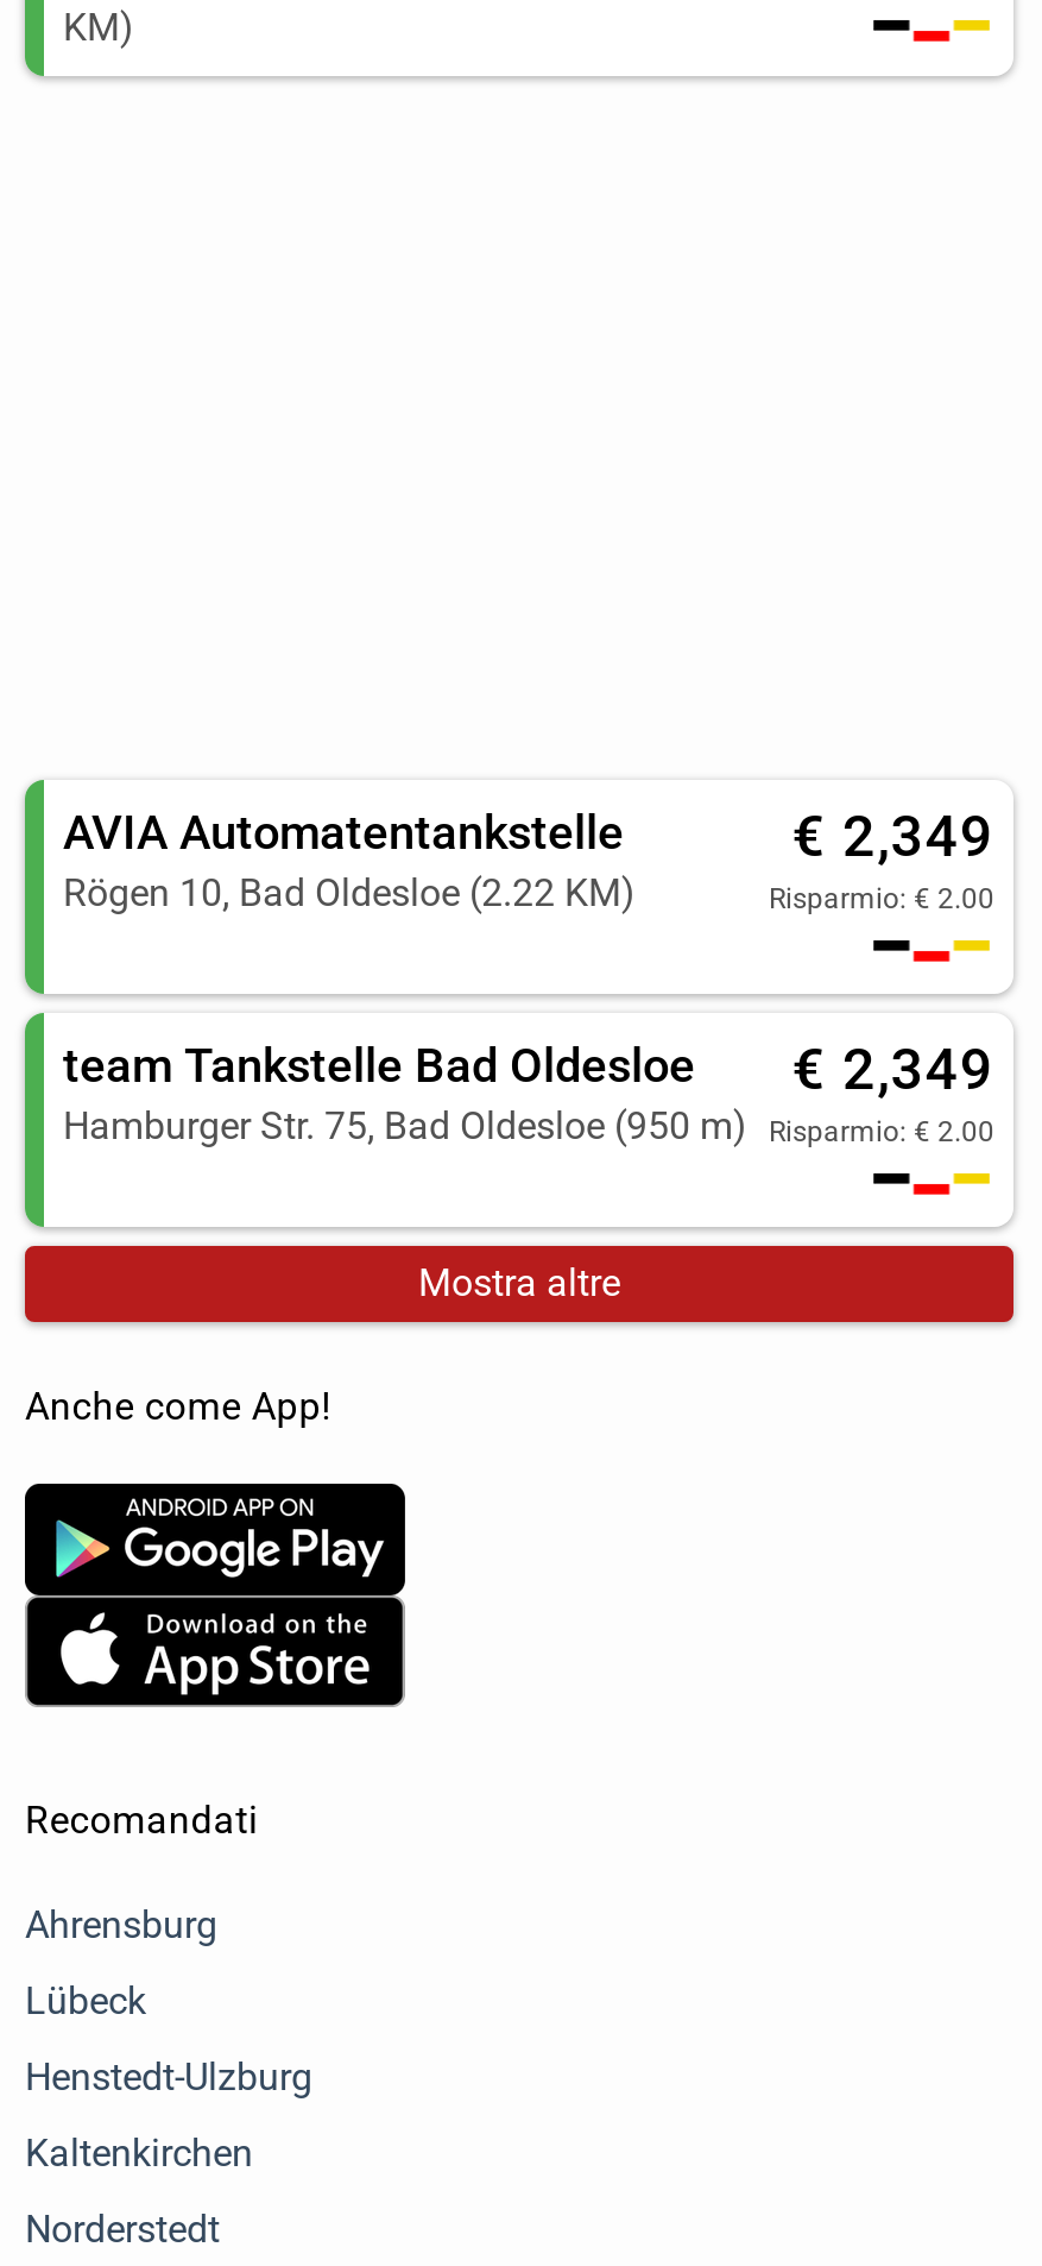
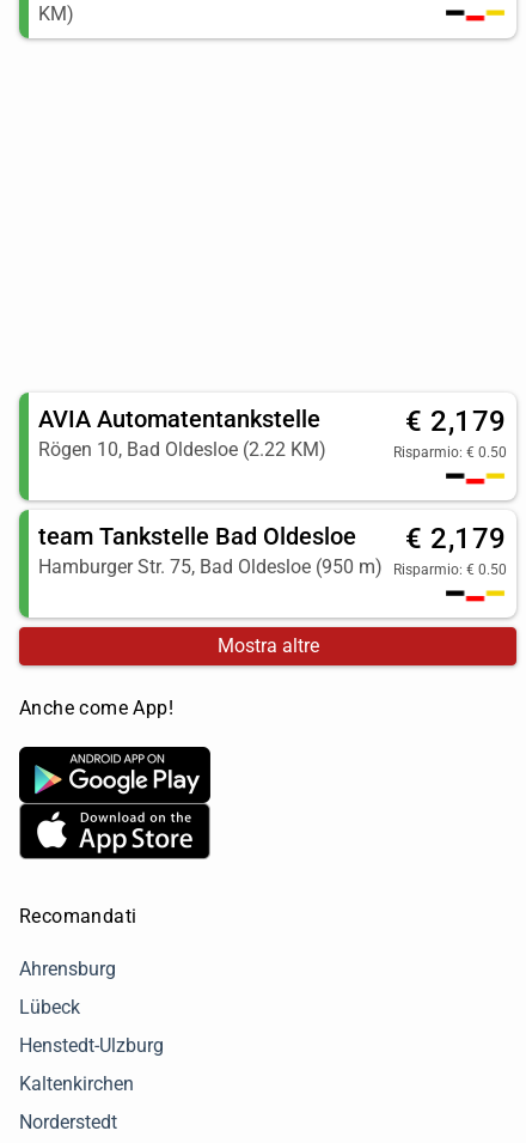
- € 2,349
+ € 2,179

- Risparmio: € 2.00
+ Risparmio: € 0.50

- team Tankstelle Bad Oldesloe € 2,349
+ team Tankstelle Bad Oldesloe € 2,179

- Hamburger Str. 75, Bad Oldesloe (950 m) Risparmio: € 2.00
+ Hamburger Str. 75, Bad Oldesloe (950 m) Risparmio: € 0.50
